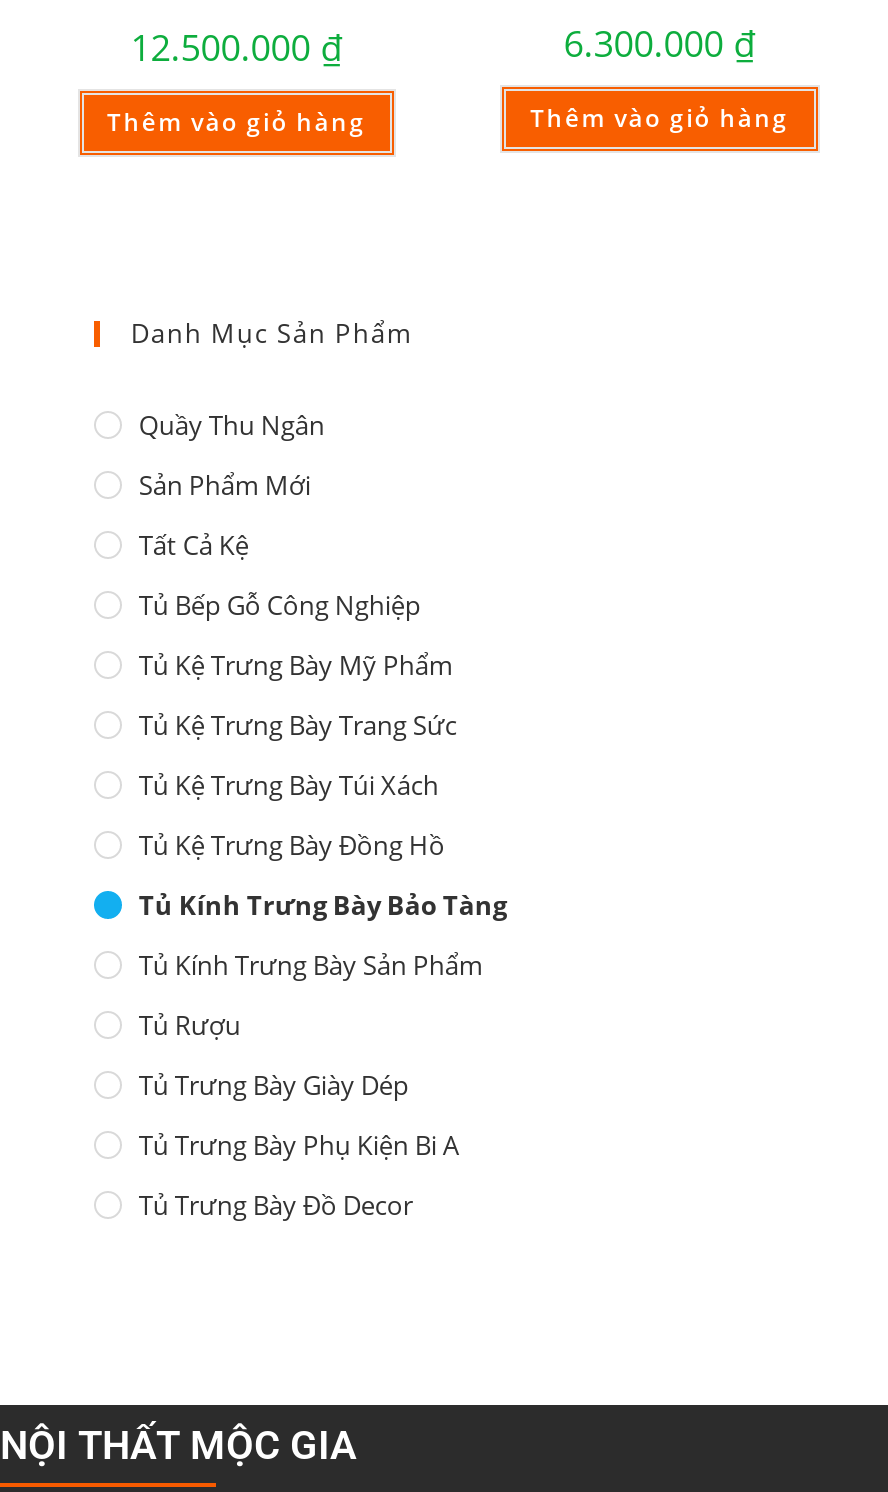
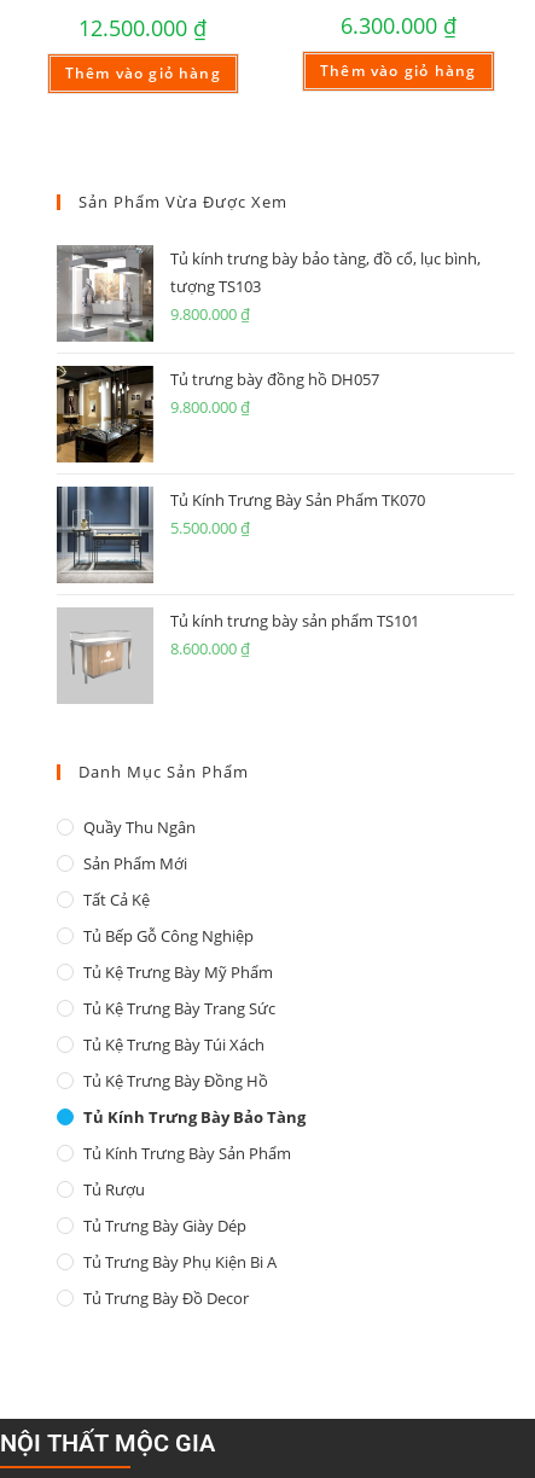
+ [image]
+ Sản Phẩm Vừa Được Xem
+ Tủ kính trưng bày bảo tàng, đồ cổ, lục bình,
+ tượng TS103
+ 9.800.000 ₫
+ Tủ trưng bày đồng hồ DH057
+ 9.800.000 ₫

+ [image]
+ Tủ Kính Trưng Bày Sản Phẩm TK070
+ 5.500.000 ₫

+ [image]
+ Tủ kính trưng bày sản phẩm TS101
+ 8.600.000 ₫

+ [image]
